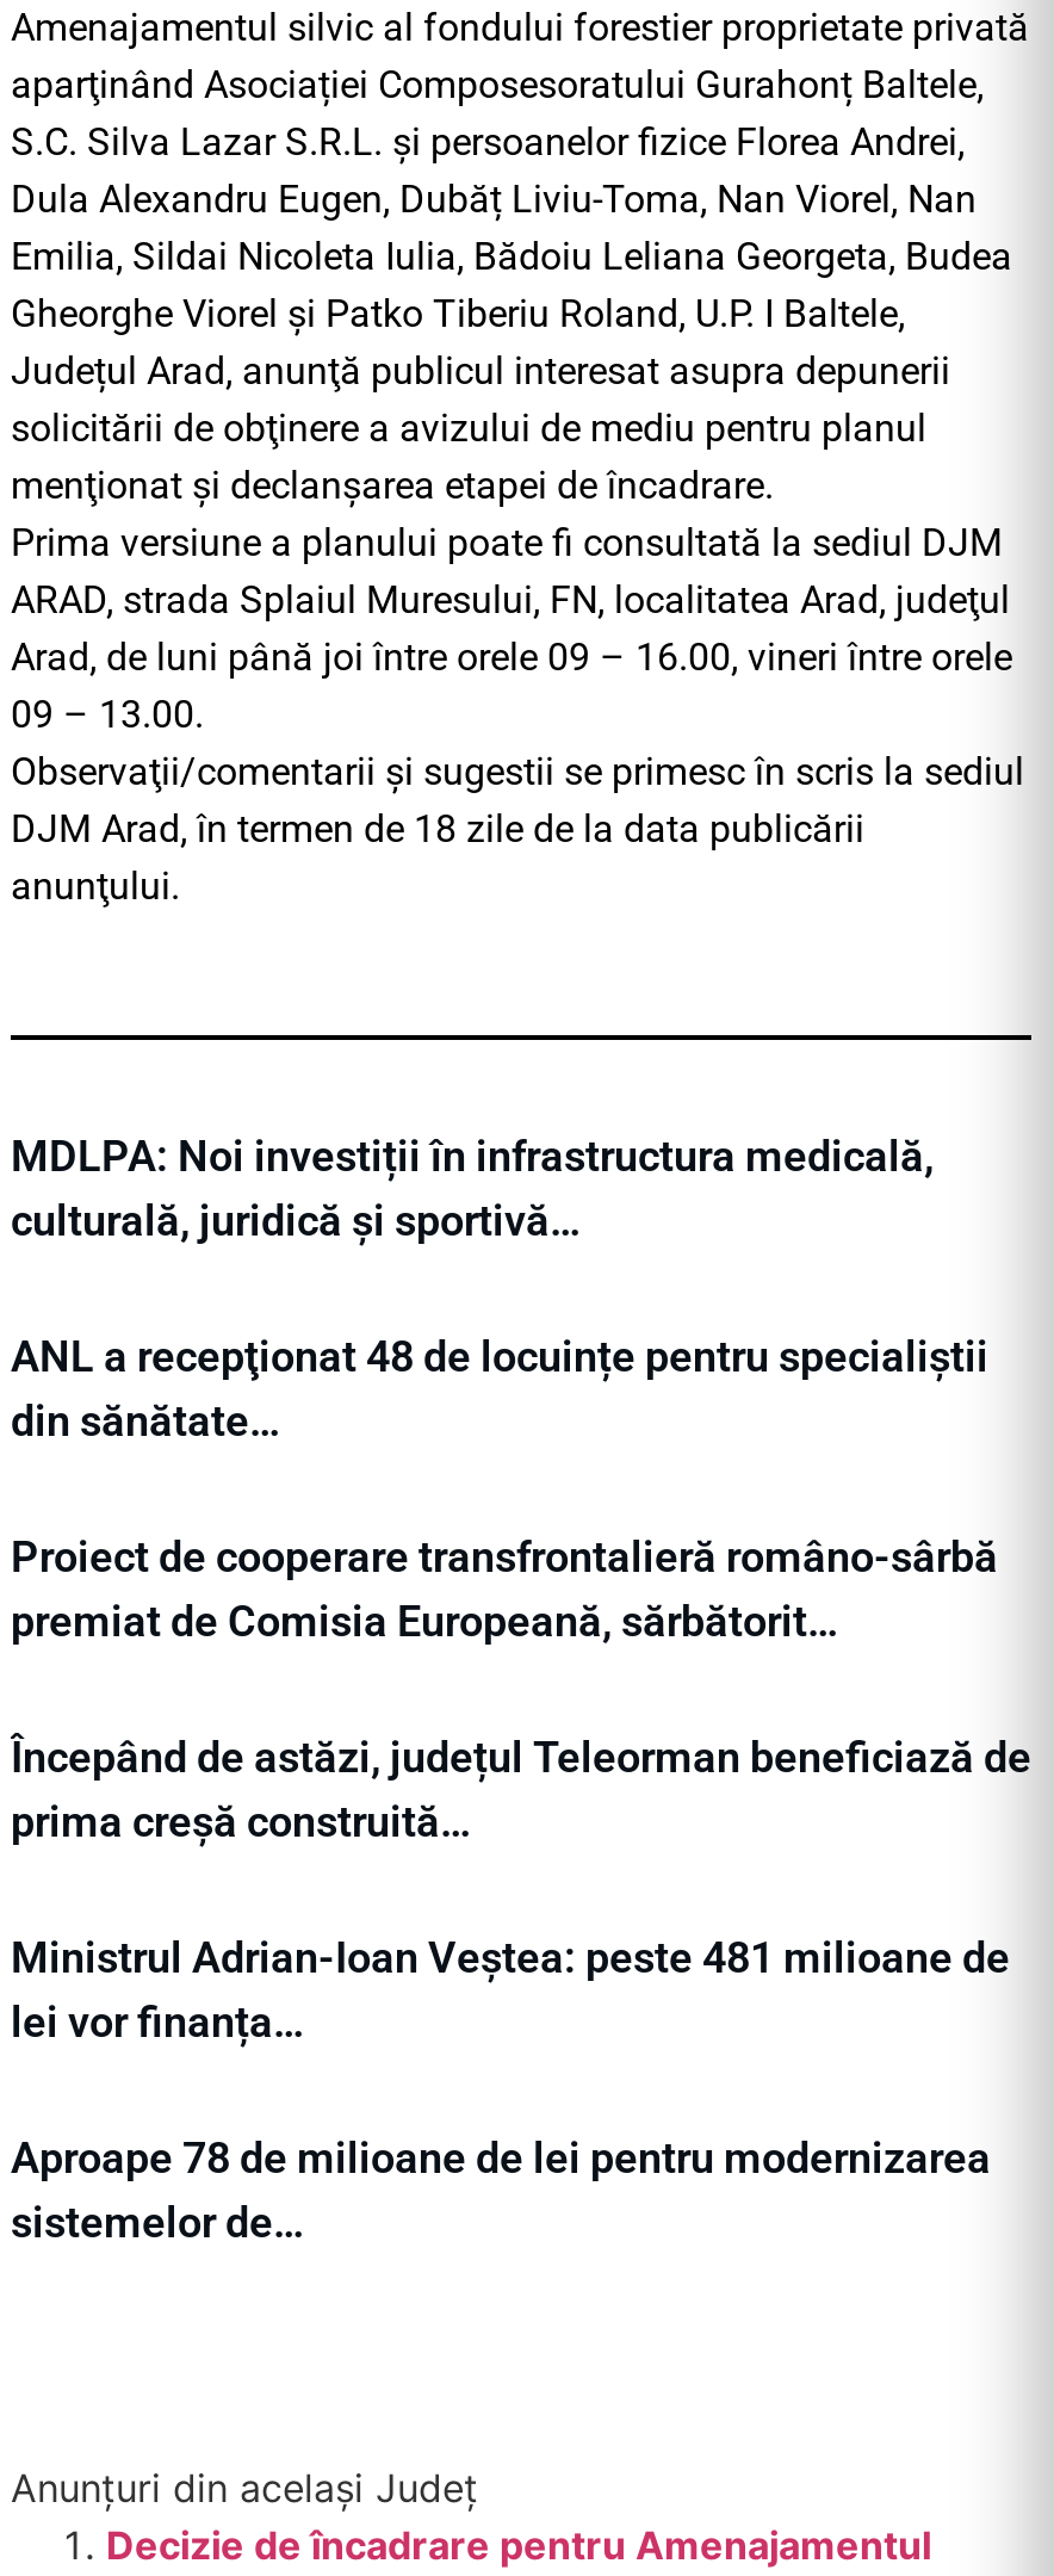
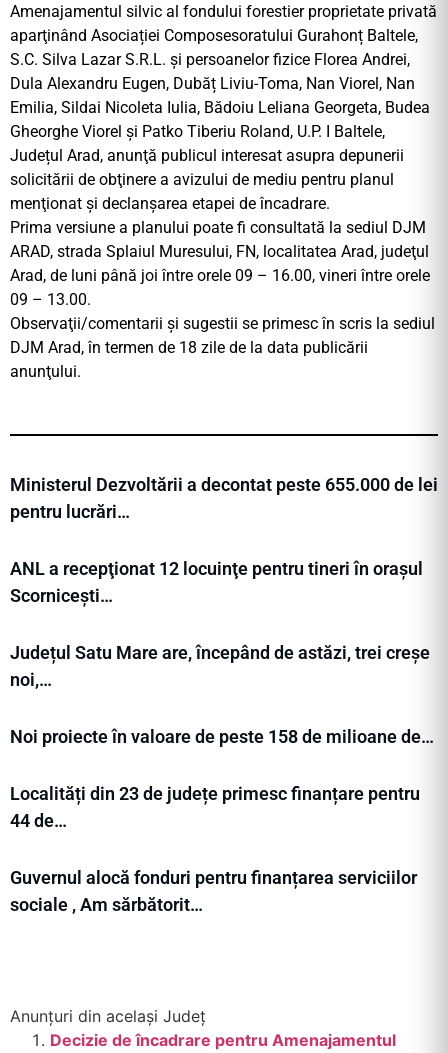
- MDLPA: Noi investiții în infrastructura medicală,
- culturală, juridică și sportivă…
+ Ministerul Dezvoltării a decontat peste 655.000 de lei
+ pentru lucrări…

- ANL a recepţionat 48 de locuințe pentru specialiștii
- din sănătate…
+ ANL a recepţionat 12 locuinţe pentru tineri în orașul
+ Scornicești…

- Proiect de cooperare transfrontalieră româno-sârbă
- premiat de Comisia Europeană, sărbătorit…
+ Județul Satu Mare are, începând de astăzi, trei creșe
+ noi,…

- Începând de astăzi, județul Teleorman beneficiază de
- prima creșă construită…
+ Noi proiecte în valoare de peste 158 de milioane de…

- Ministrul Adrian-Ioan Veștea: peste 481 milioane de
- lei vor finanța…
+ Localități din 23 de județe primesc finanțare pentru
+ 44 de…

- Aproape 78 de milioane de lei pentru modernizarea
- sistemelor de…
+ Guvernul alocă fonduri pentru finanțarea serviciilor
+ sociale , Am sărbătorit…
